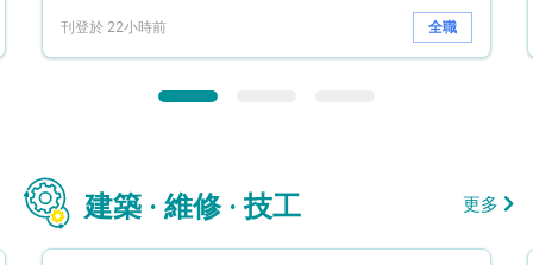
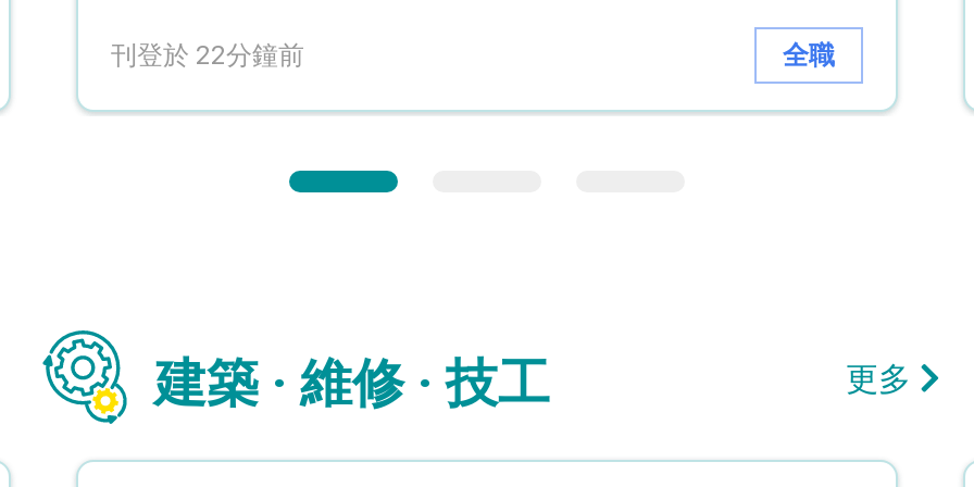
- 刊登於 22小時前
+ 刊登於 22分鐘前
